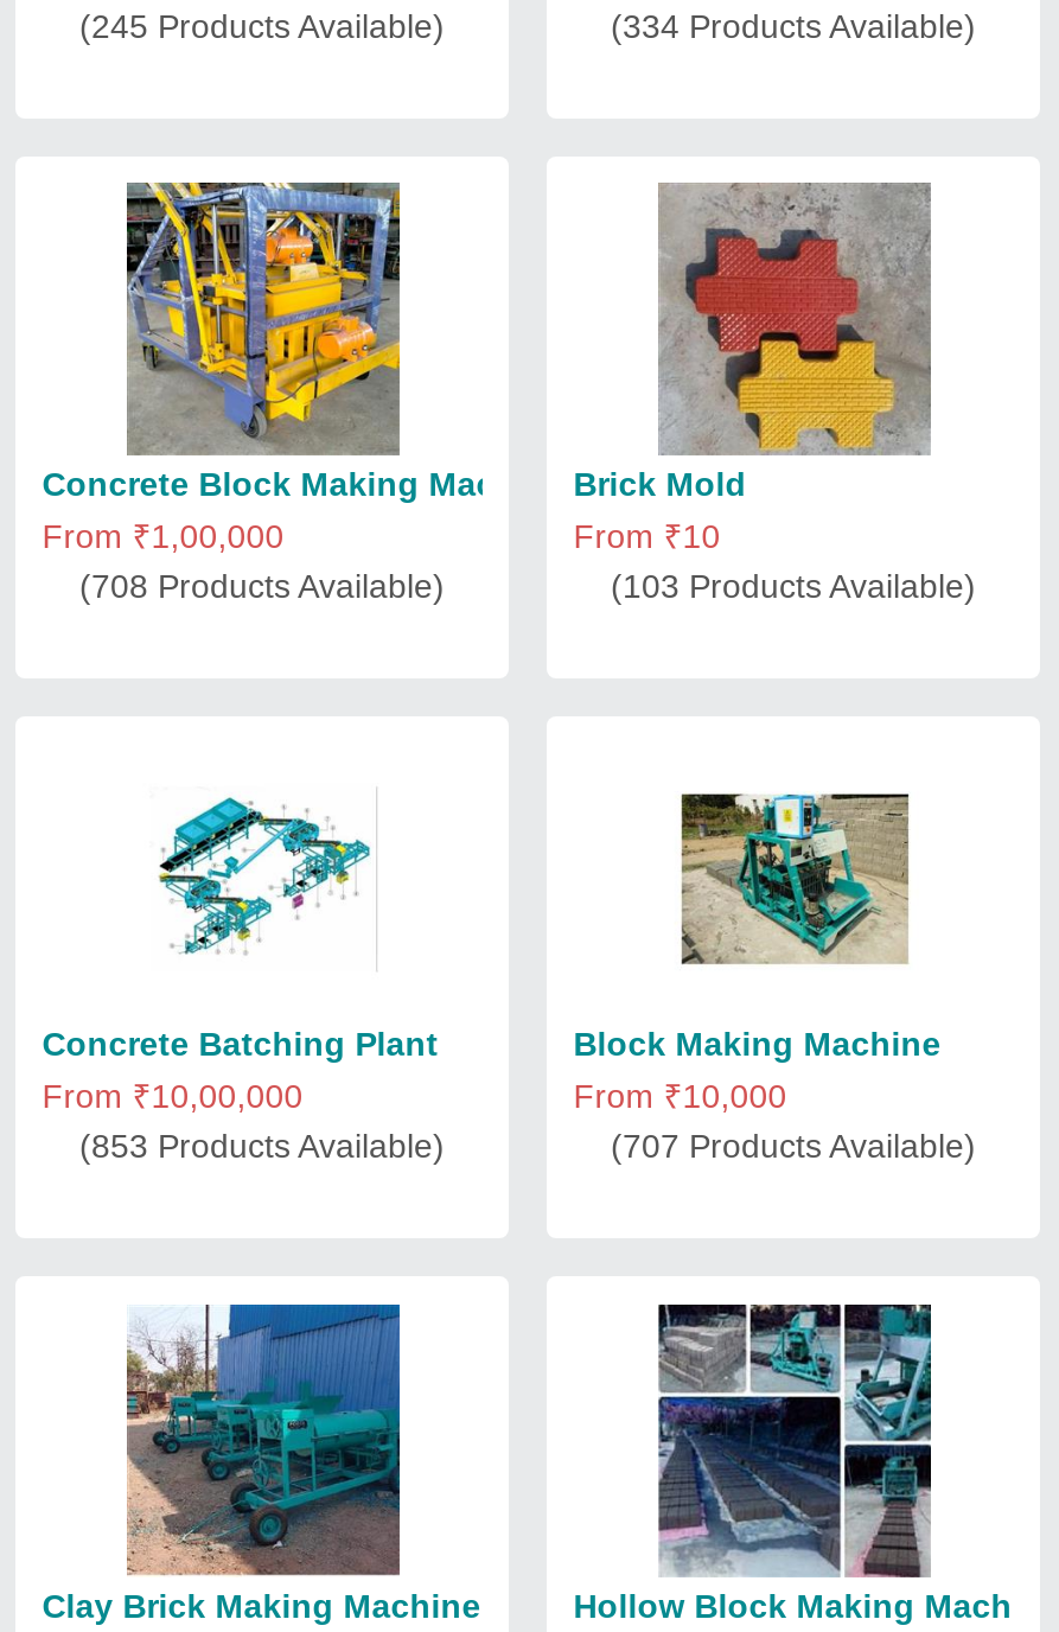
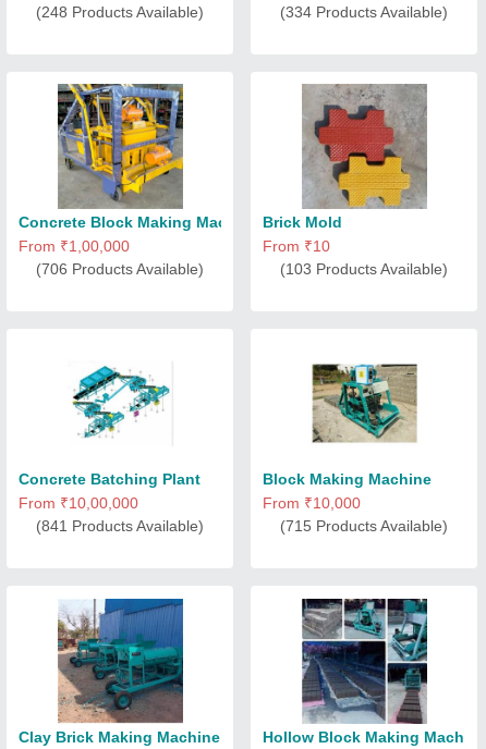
- (245 Products Available)
+ (248 Products Available)

- (708 Products Available)
+ (706 Products Available)

- (853 Products Available)
+ (841 Products Available)

- (707 Products Available)
+ (715 Products Available)
